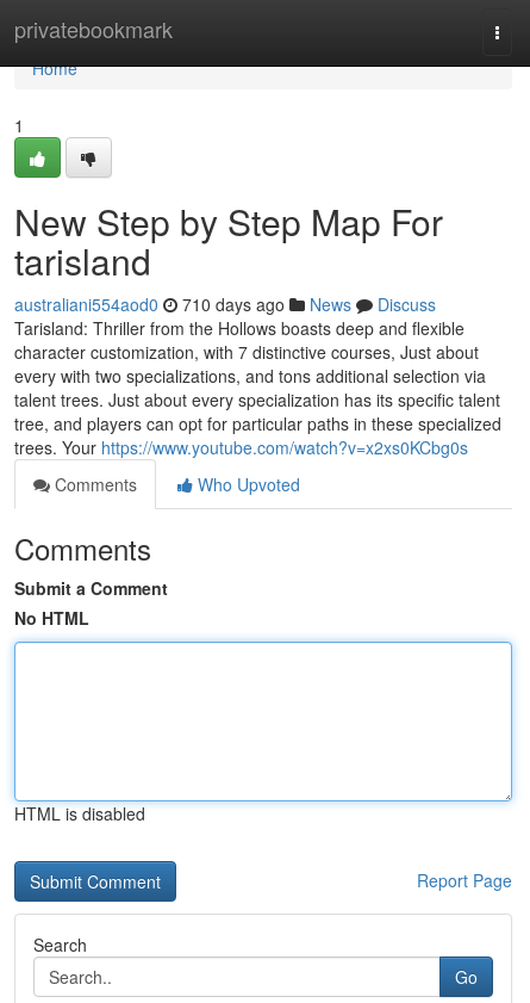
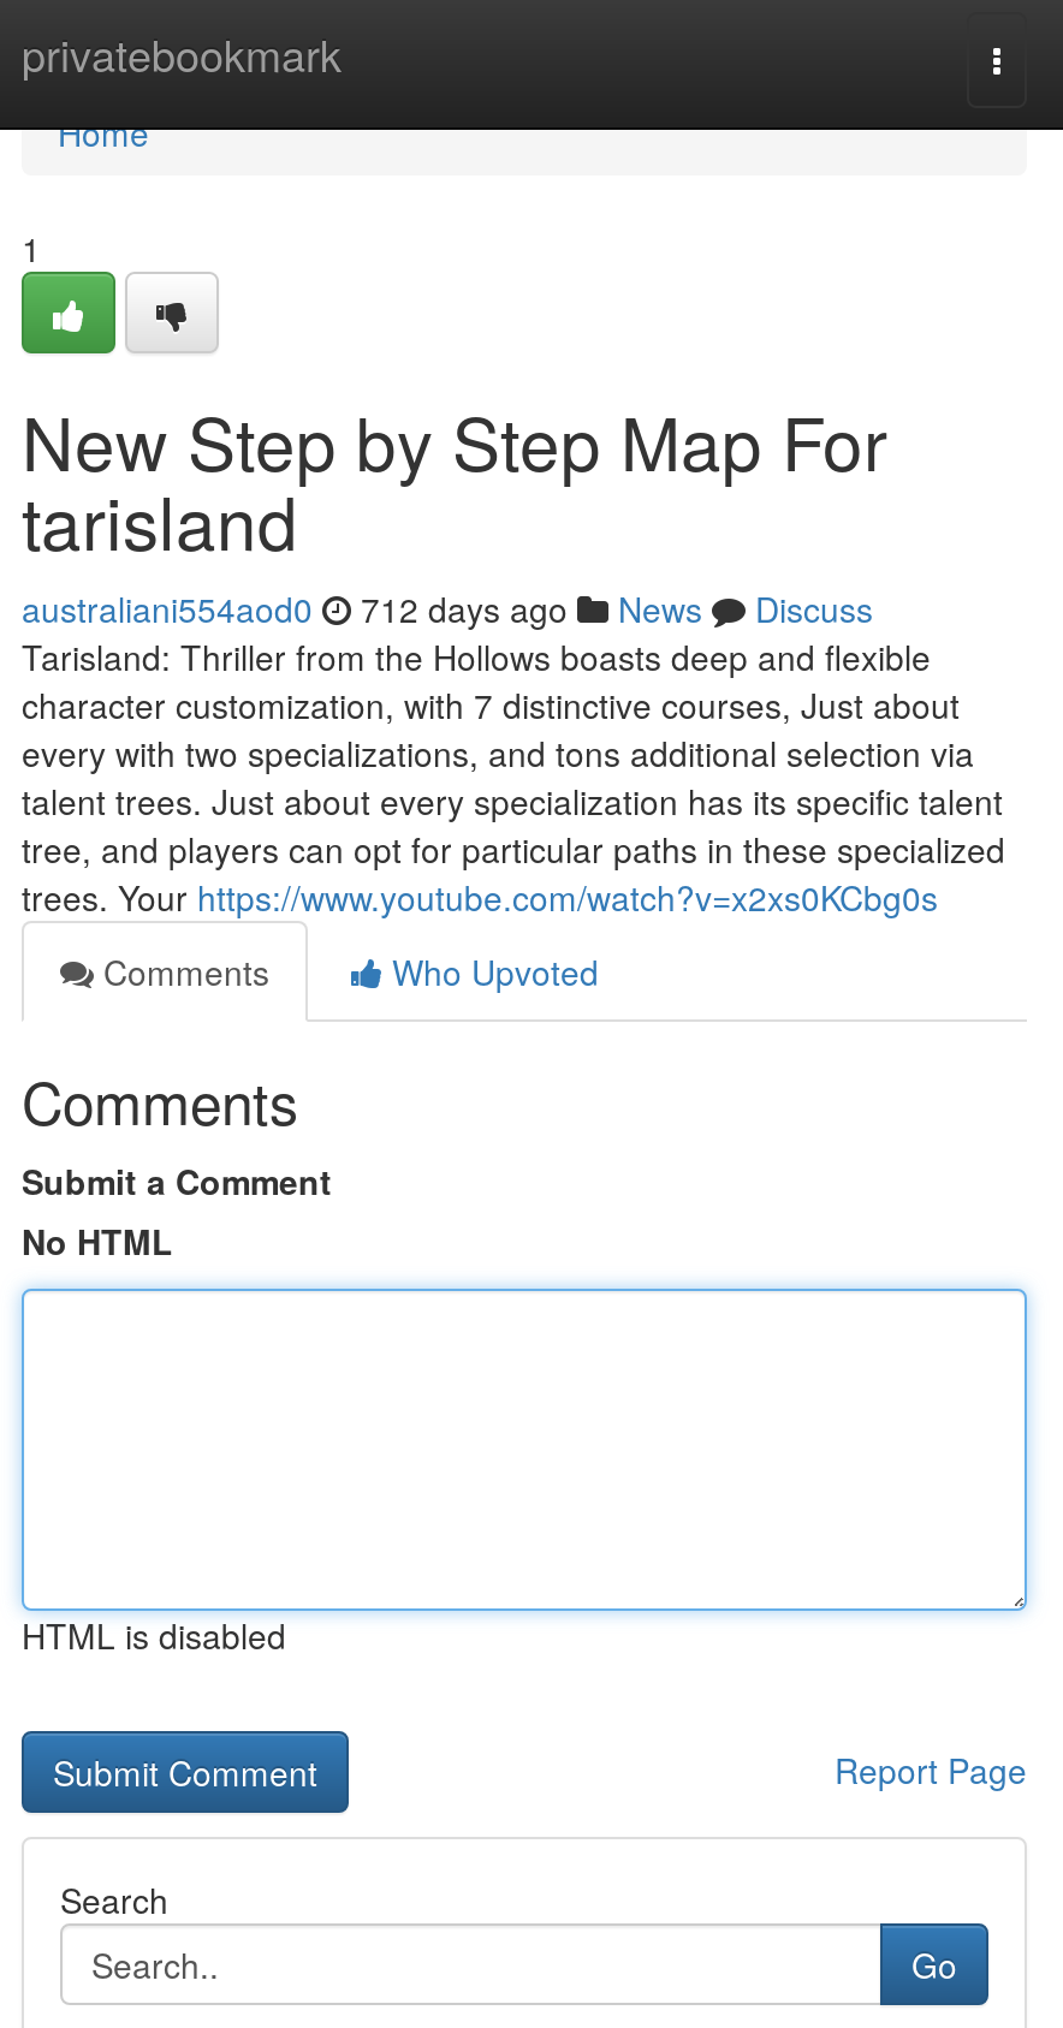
- australiani554aod0 710 days ago News Discuss
+ australiani554aod0 712 days ago News Discuss
